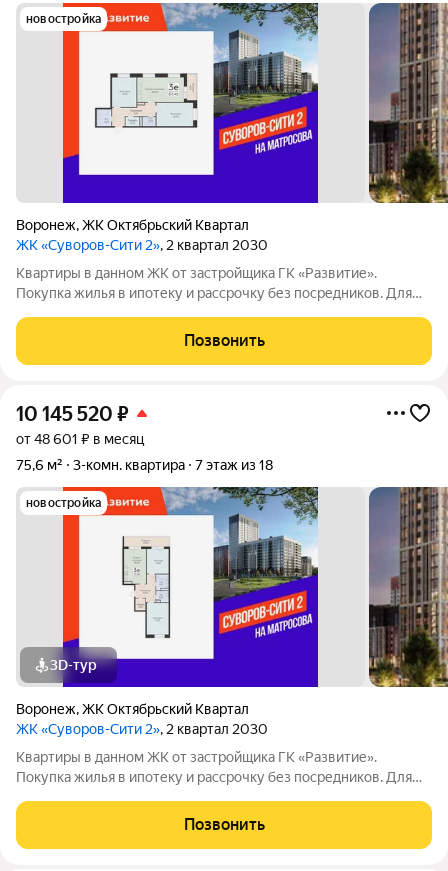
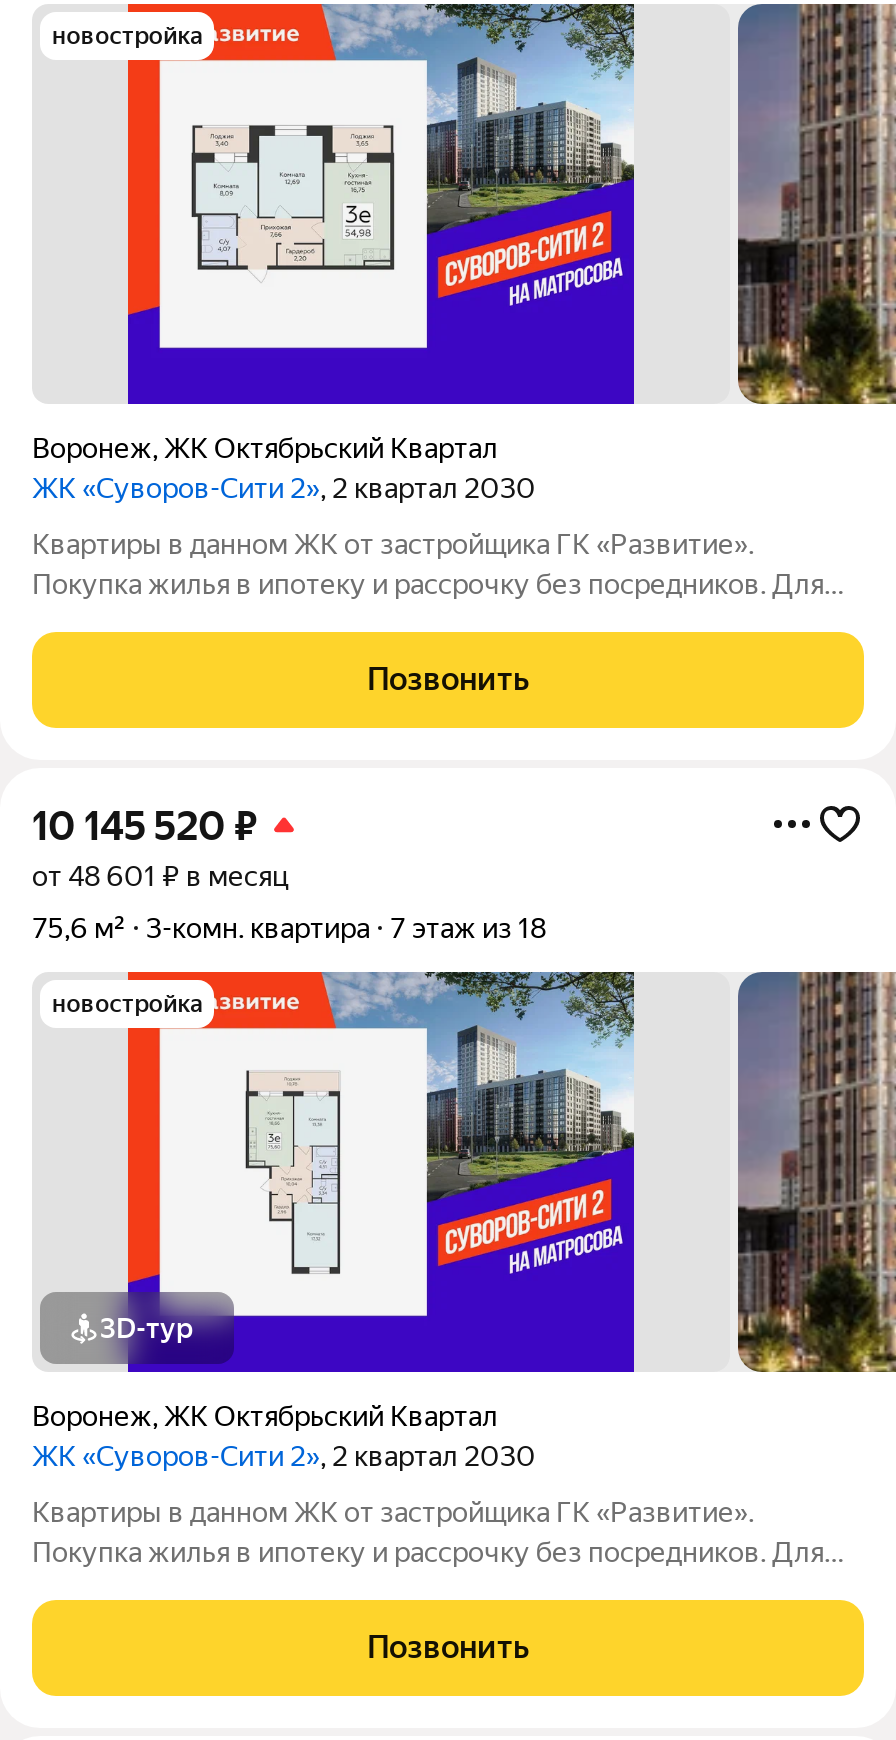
- [image]
+ [image]
